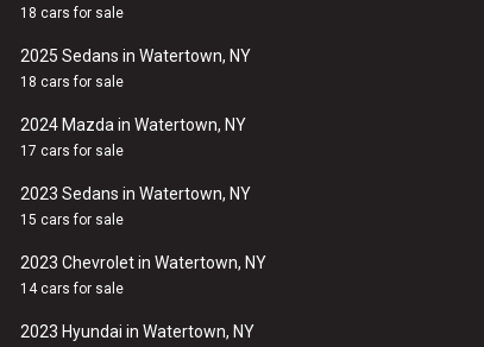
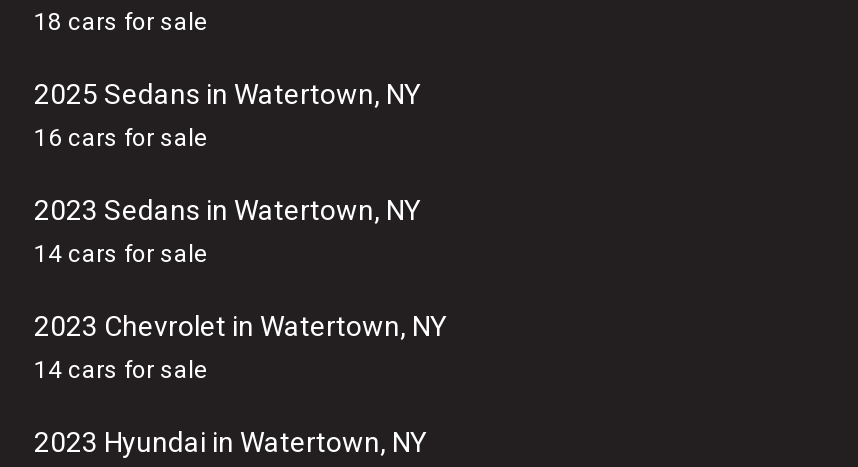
- 18 cars for sale
- 2024 Mazda in Watertown, NY
- 17 cars for sale
+ 16 cars for sale

- 15 cars for sale
+ 14 cars for sale
